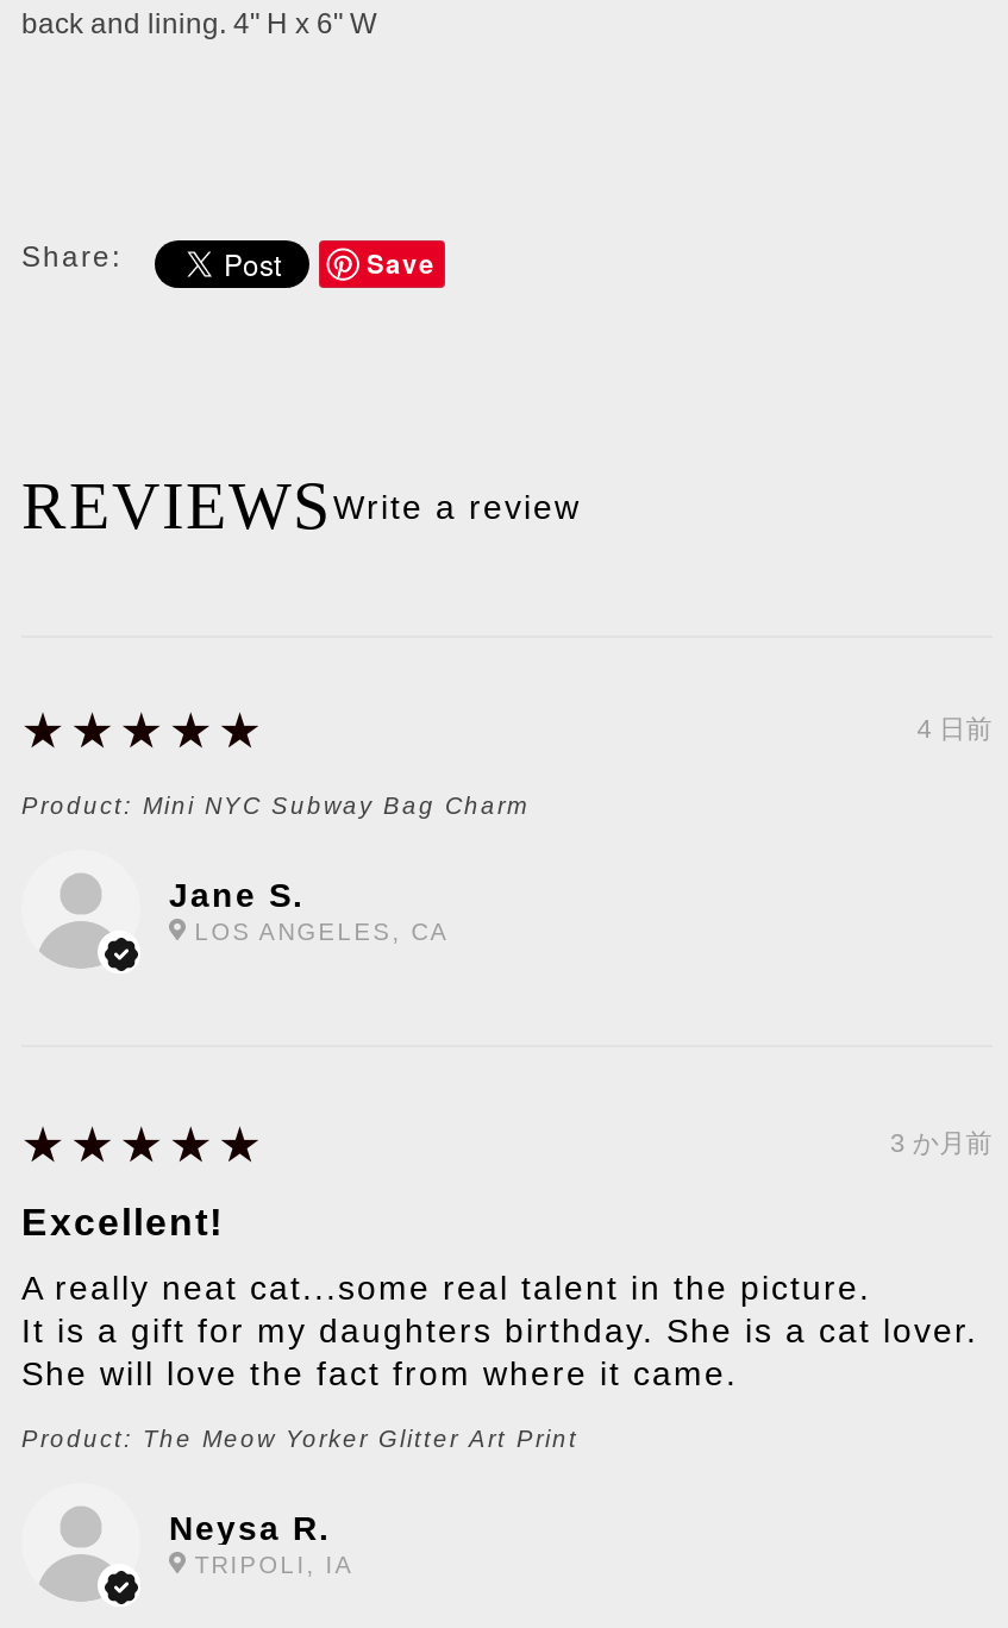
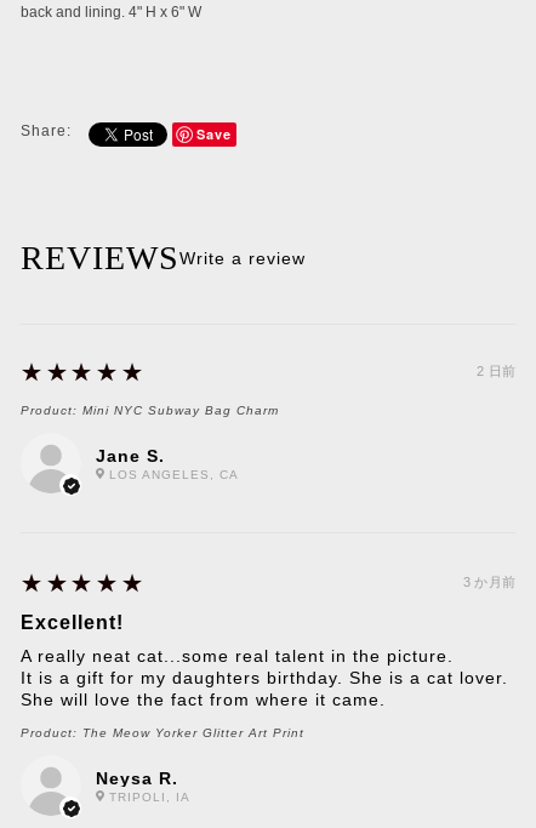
- 4 日前
+ 2 日前
